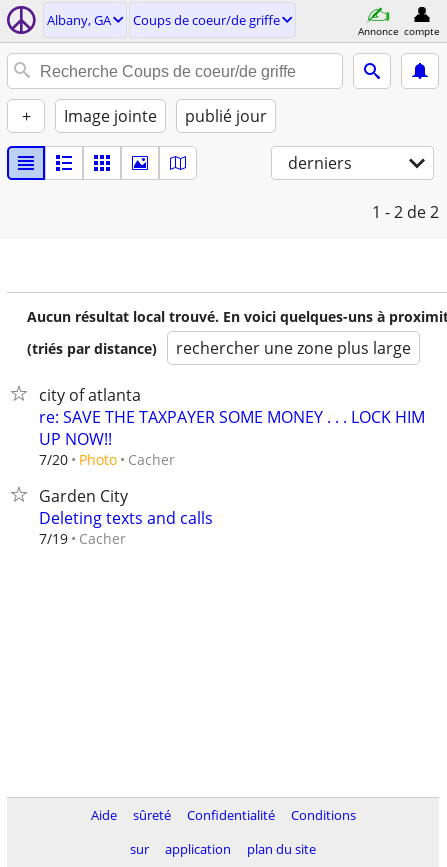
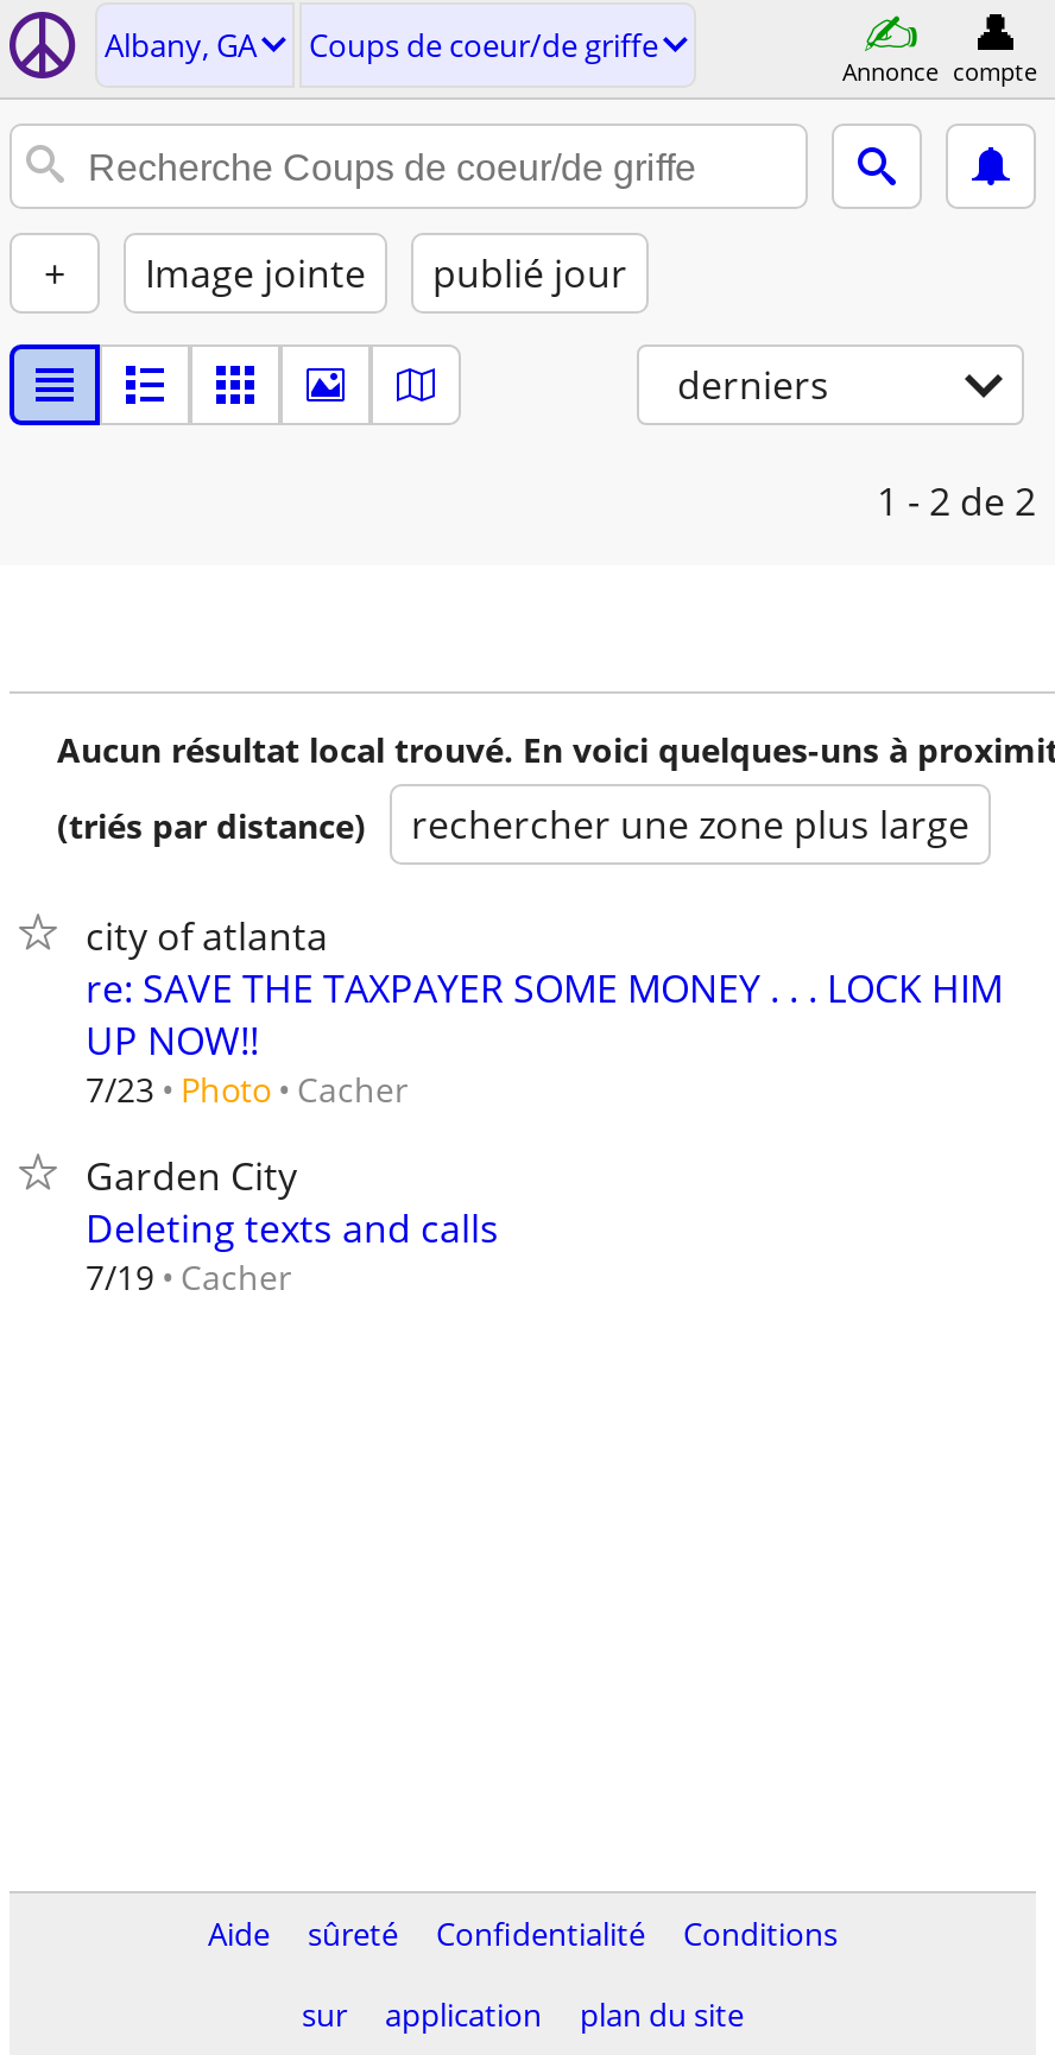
- 7/20 Photo Cacher
+ 7/23 Photo Cacher
